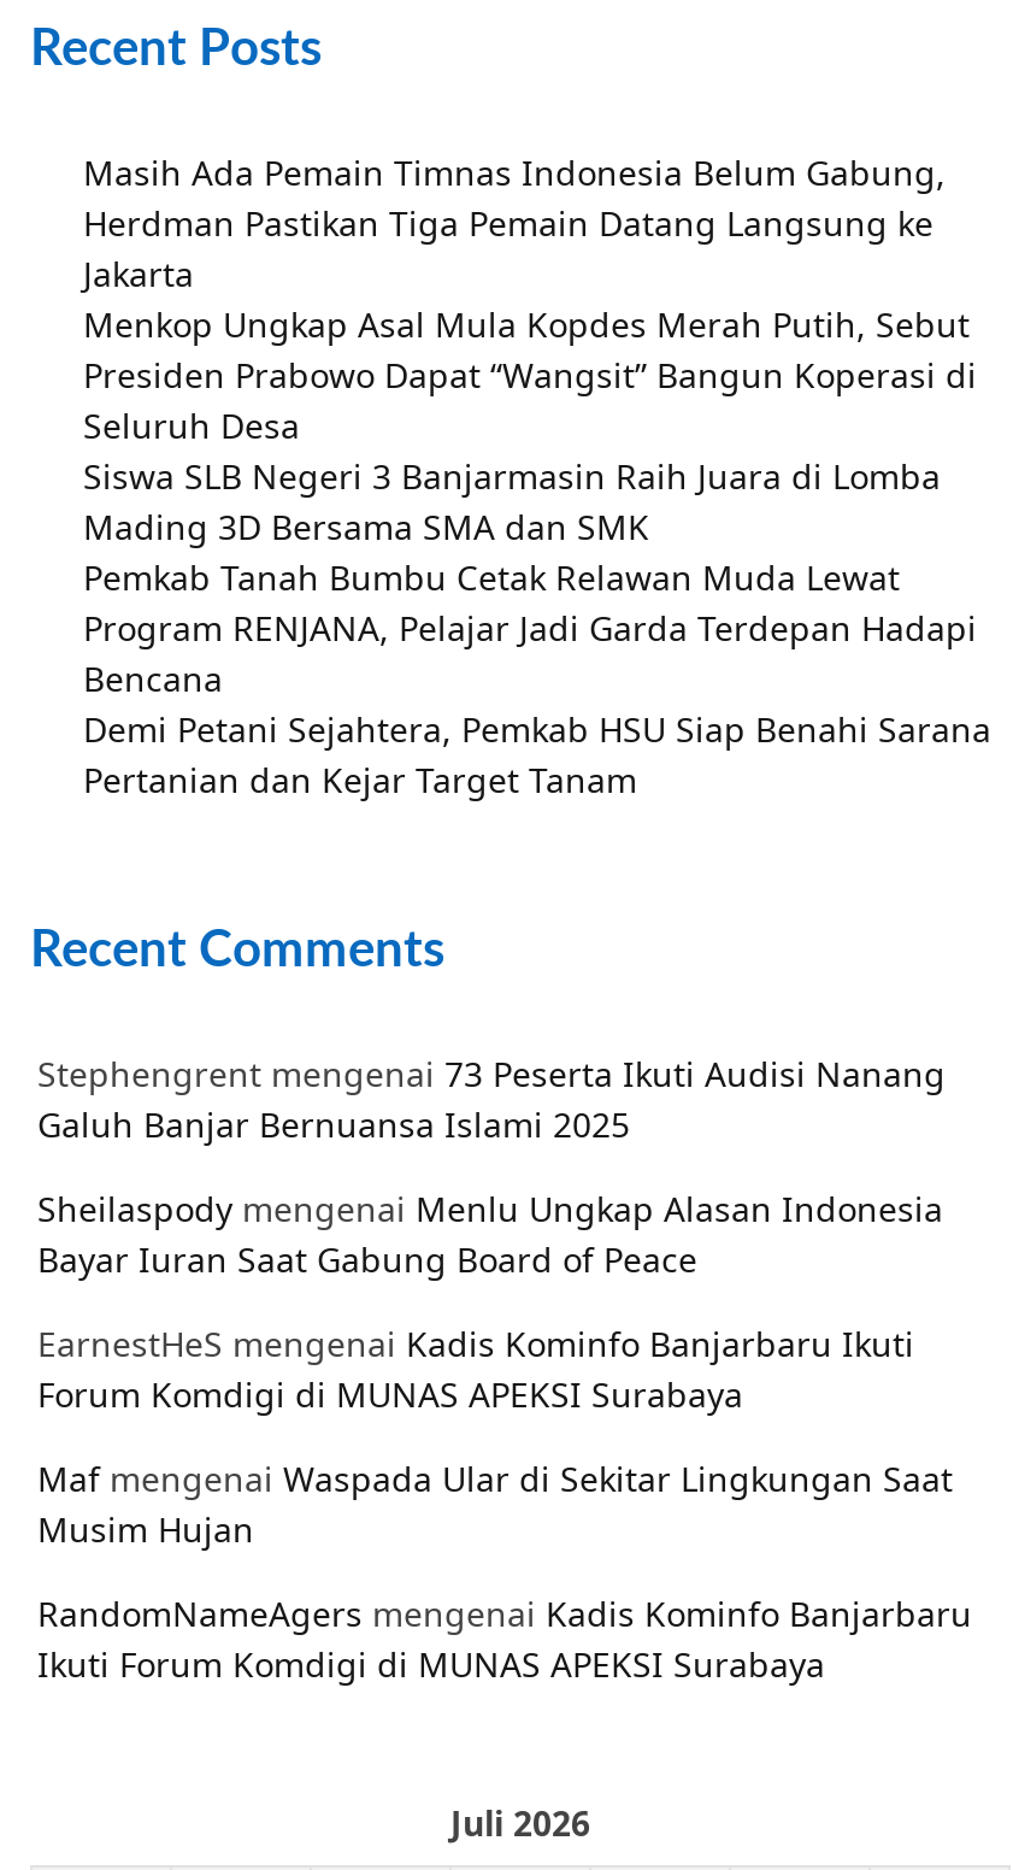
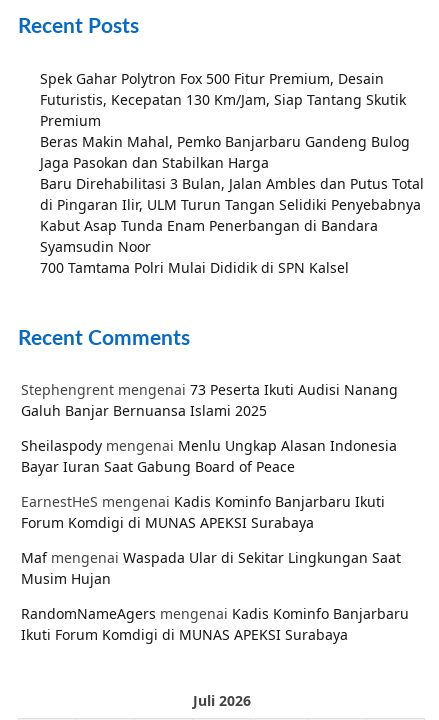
- Masih Ada Pemain Timnas Indonesia Belum Gabung,
- Herdman Pastikan Tiga Pemain Datang Langsung ke
- Jakarta
- Menkop Ungkap Asal Mula Kopdes Merah Putih, Sebut
- Presiden Prabowo Dapat “Wangsit” Bangun Koperasi di
- Seluruh Desa
- Siswa SLB Negeri 3 Banjarmasin Raih Juara di Lomba
- Mading 3D Bersama SMA dan SMK
- Pemkab Tanah Bumbu Cetak Relawan Muda Lewat
- Program RENJANA, Pelajar Jadi Garda Terdepan Hadapi
- Bencana
- Demi Petani Sejahtera, Pemkab HSU Siap Benahi Sarana
- Pertanian dan Kejar Target Tanam
+ Spek Gahar Polytron Fox 500 Fitur Premium, Desain
+ Futuristis, Kecepatan 130 Km/Jam, Siap Tantang Skutik
+ Premium
+ Beras Makin Mahal, Pemko Banjarbaru Gandeng Bulog
+ Jaga Pasokan dan Stabilkan Harga
+ Baru Direhabilitasi 3 Bulan, Jalan Ambles dan Putus Total
+ di Pingaran Ilir, ULM Turun Tangan Selidiki Penyebabnya
+ Kabut Asap Tunda Enam Penerbangan di Bandara
+ Syamsudin Noor
+ 700 Tamtama Polri Mulai Dididik di SPN Kalsel
